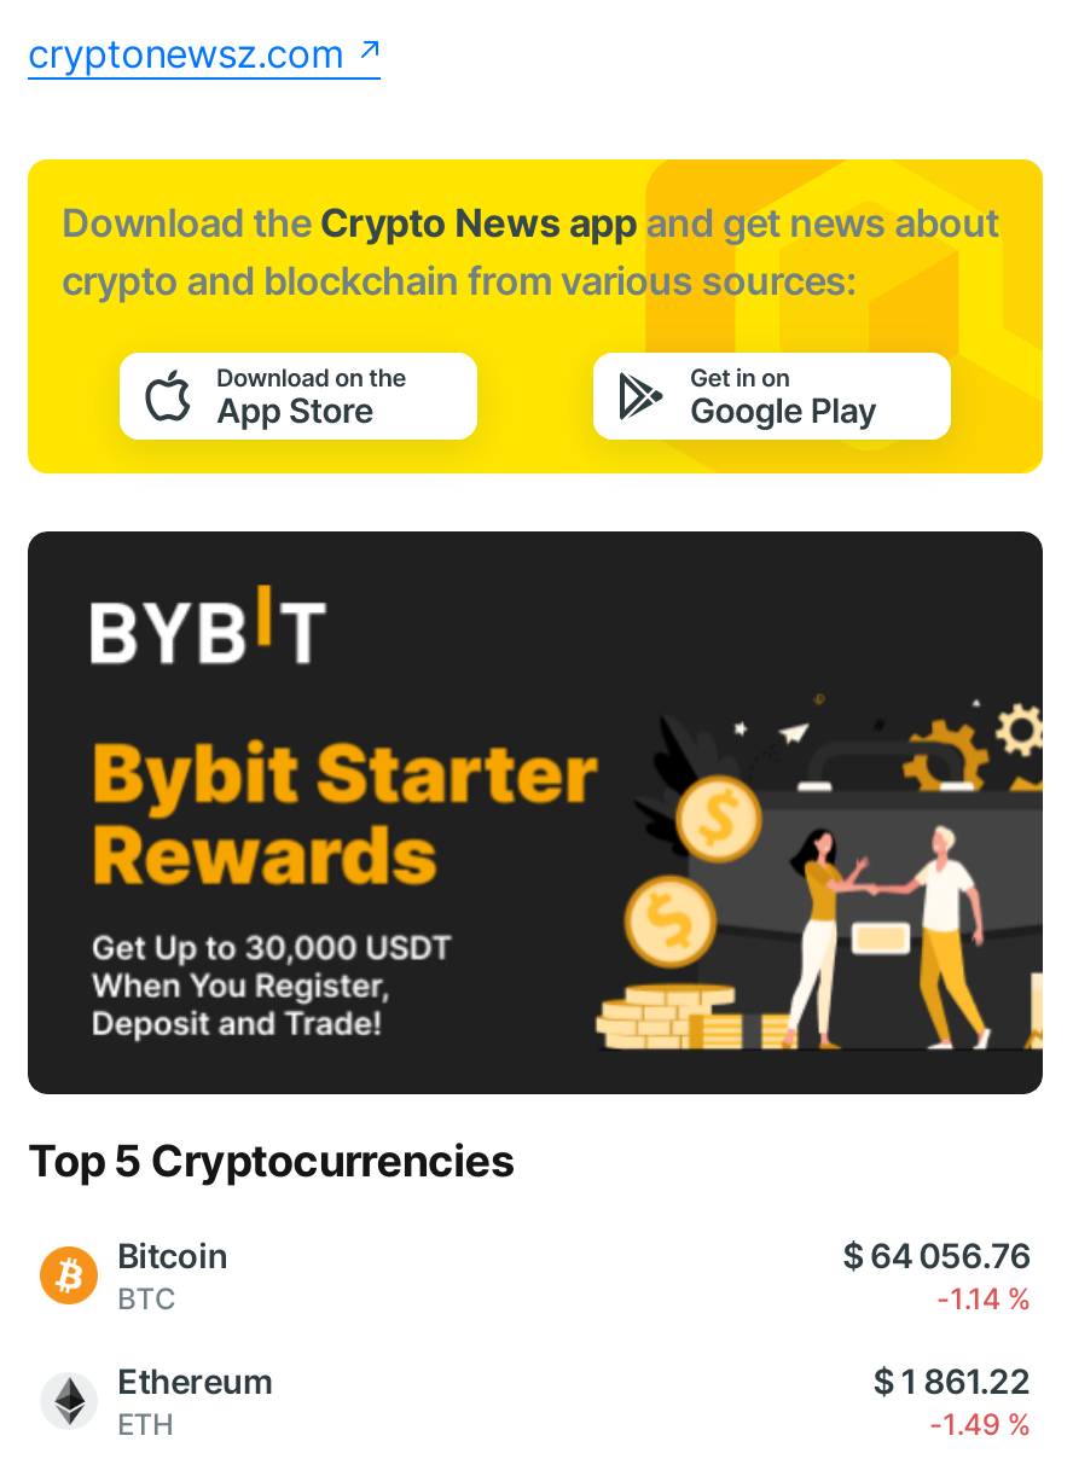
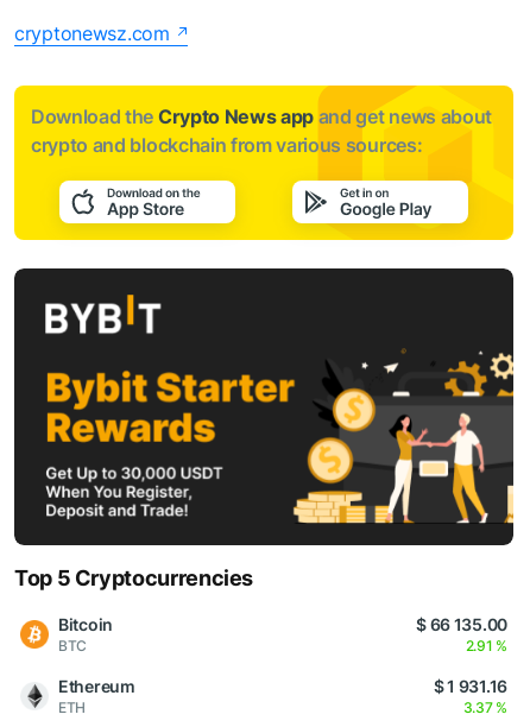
- $ 64 056.76
+ $ 66 135.00

- -1.14 %
+ 2.91 %

- $ 1 861.22
+ $ 1 931.16

- -1.49 %
+ 3.37 %
